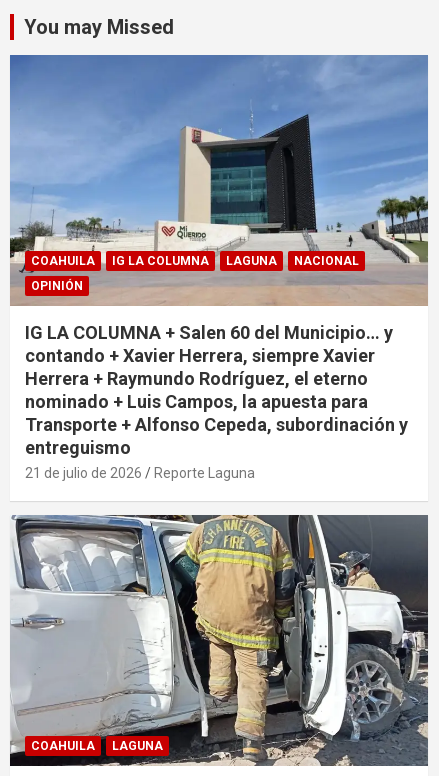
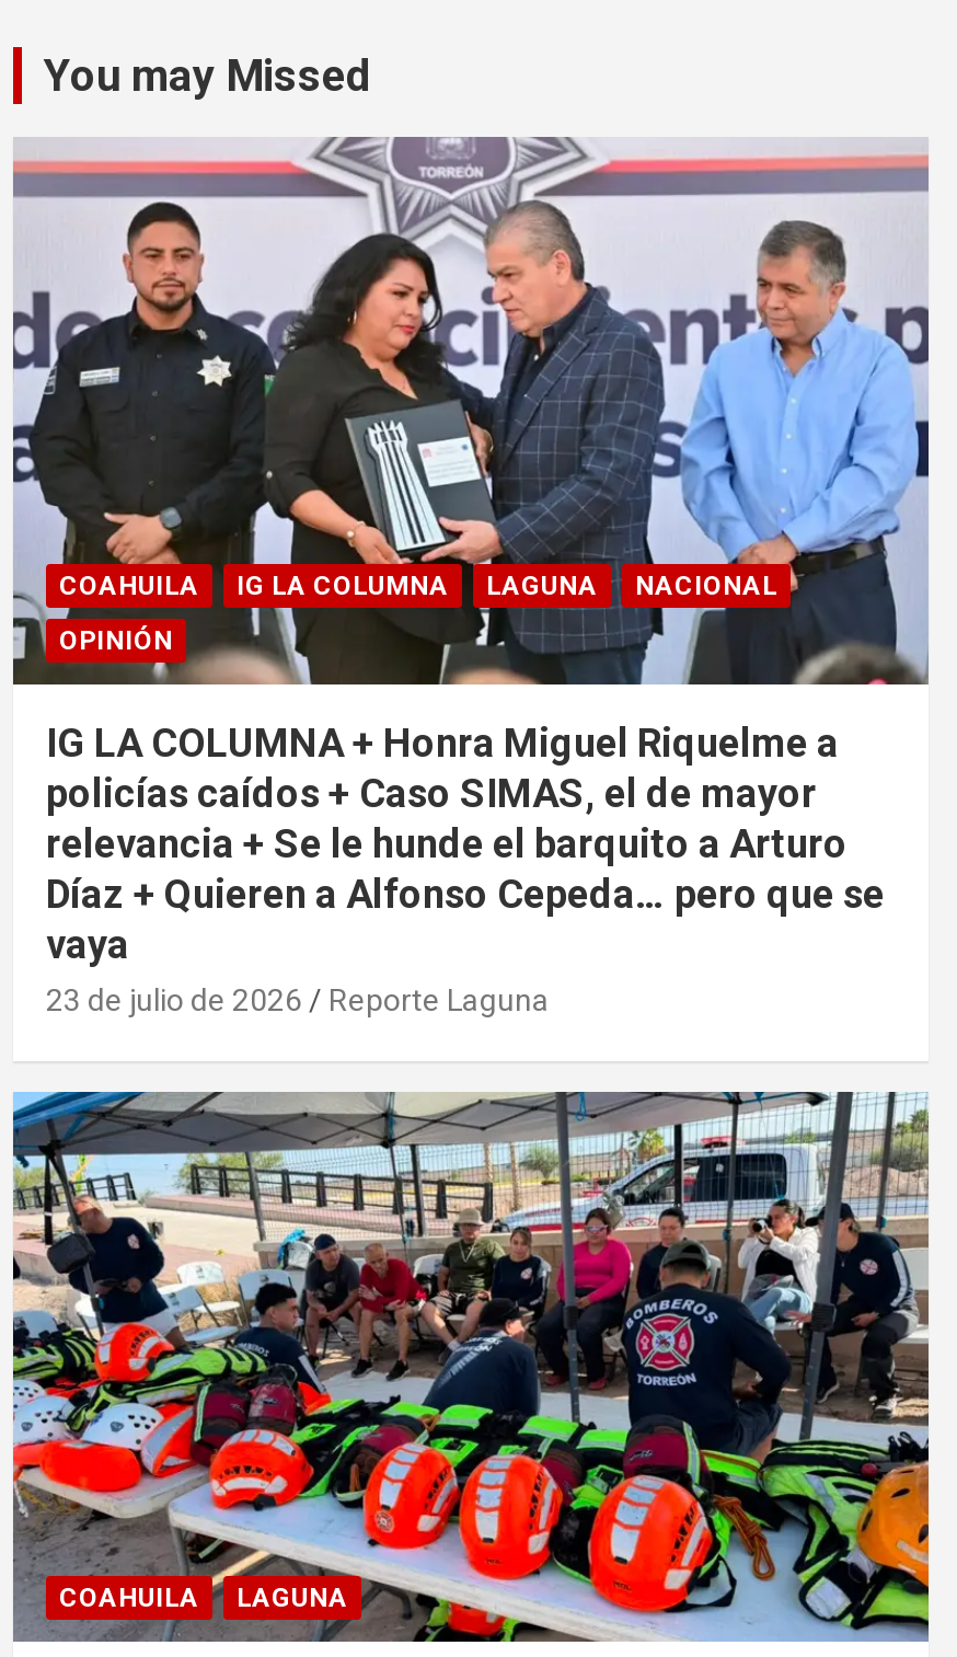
- [image]
- IG LA COLUMNA + Salen 60 del Municipio… y
- contando + Xavier Herrera, siempre Xavier
- Herrera + Raymundo Rodríguez, el eterno
- nominado + Luis Campos, la apuesta para
- Transporte + Alfonso Cepeda, subordinación y
- entreguismo
- 21 de julio de 2026
+ [image]
+ IG LA COLUMNA + Honra Miguel Riquelme a
+ policías caídos + Caso SIMAS, el de mayor
+ relevancia + Se le hunde el barquito a Arturo
+ Díaz + Quieren a Alfonso Cepeda… pero que se
+ vaya
+ 23 de julio de 2026

- [image]
+ [image]
